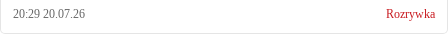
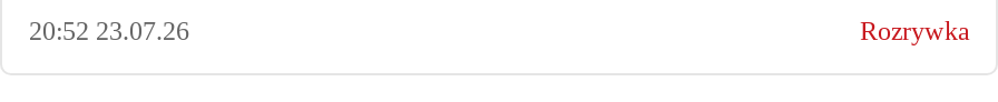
- 20:29 20.07.26
+ 20:52 23.07.26
